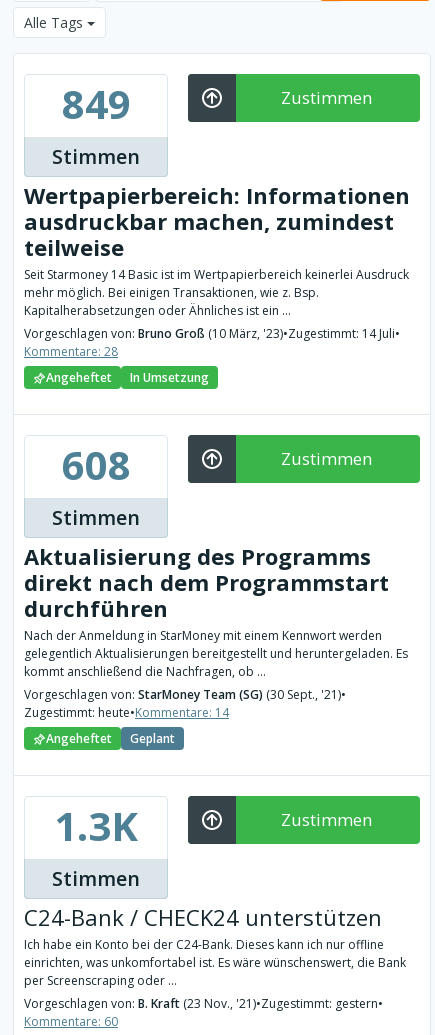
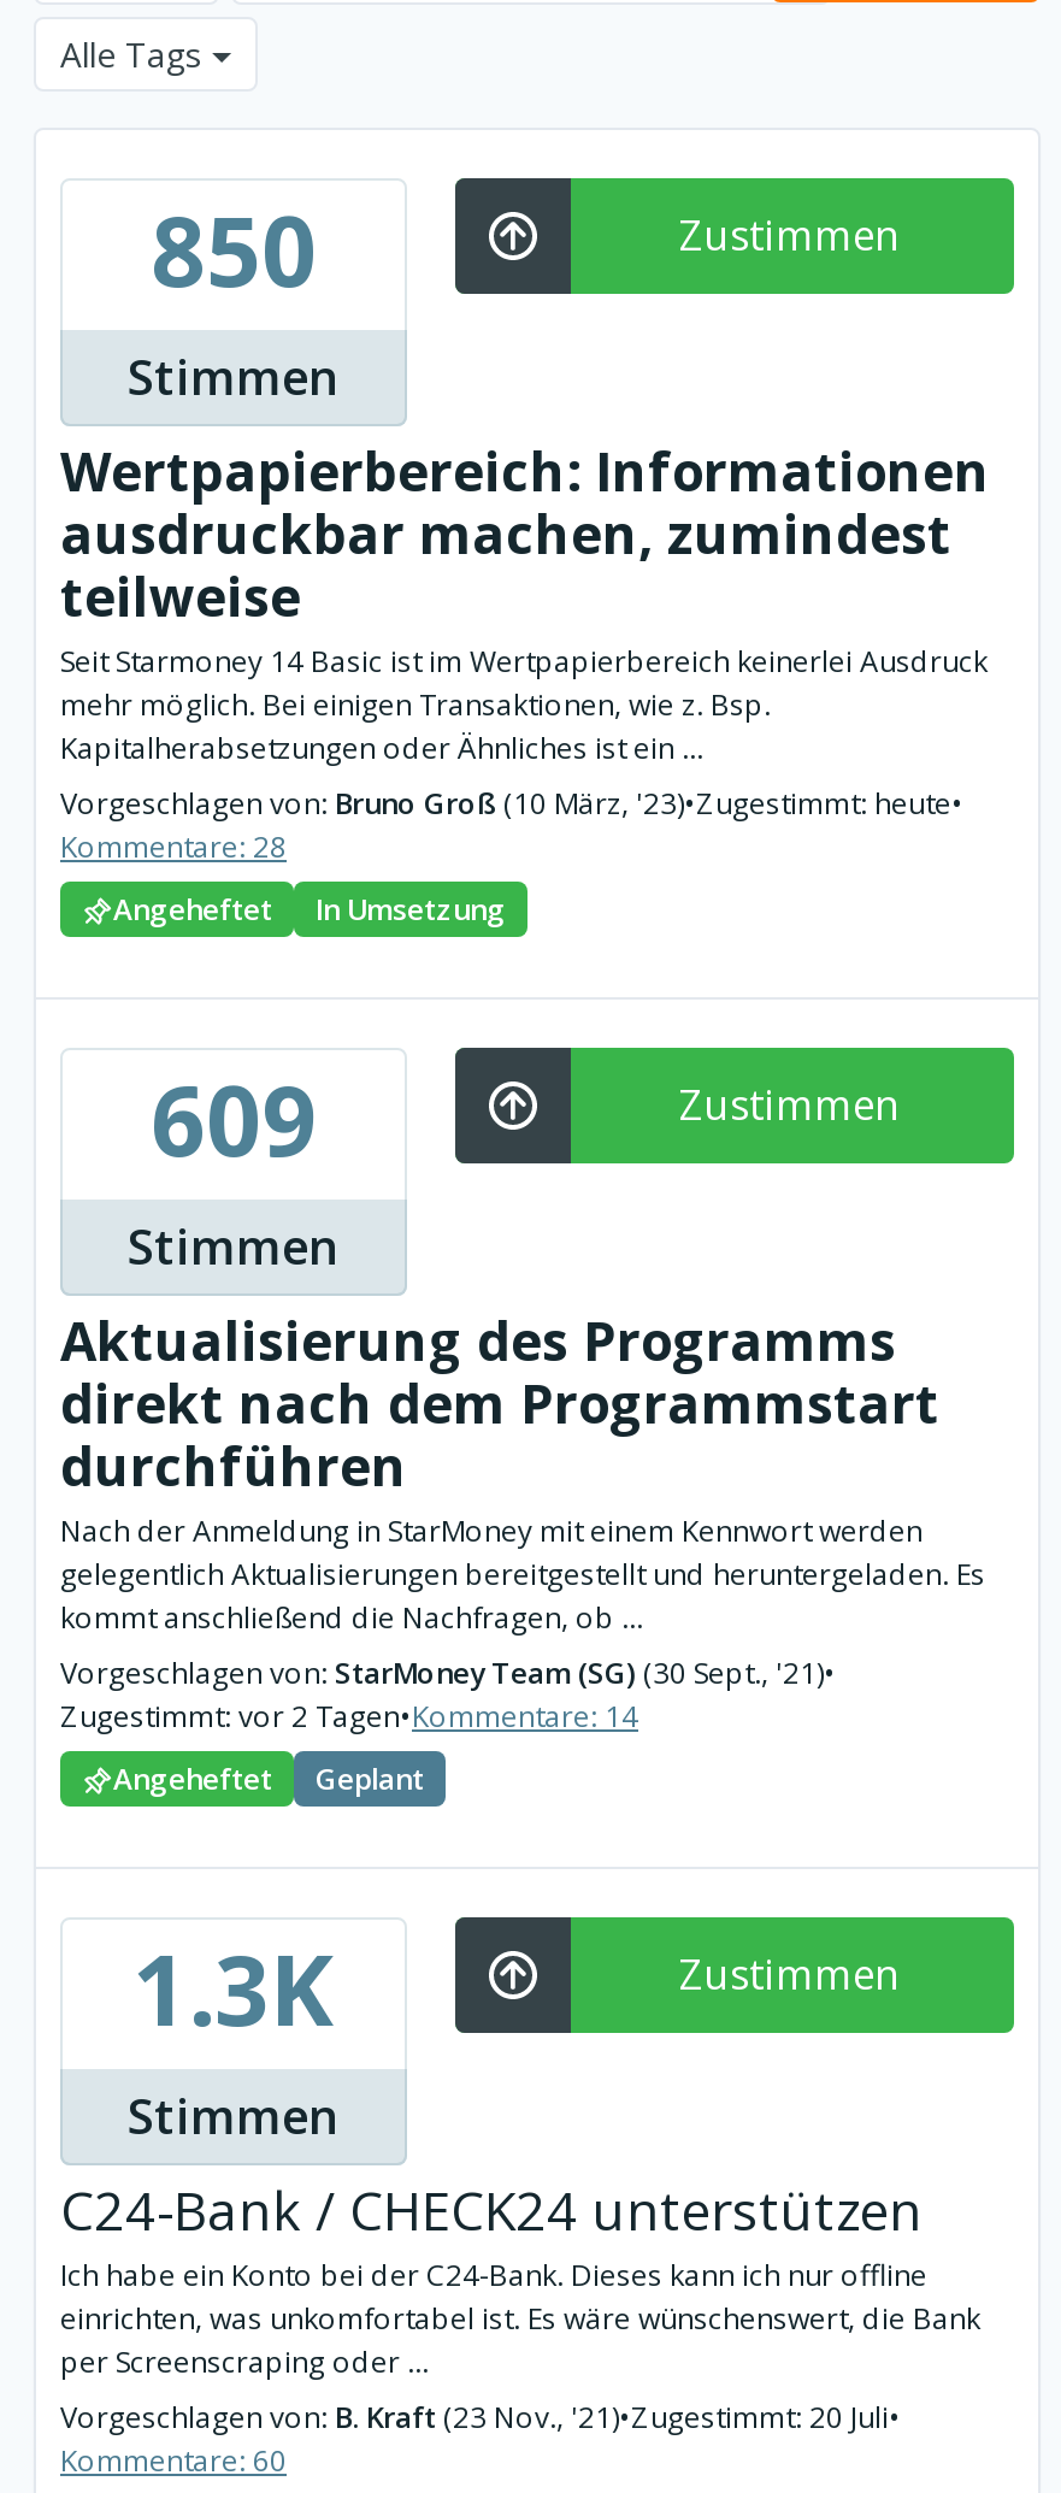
- 849
+ 850

- Vorgeschlagen von: Bruno Groß (10 März, '23)•Zugestimmt: 14 Juli•
+ Vorgeschlagen von: Bruno Groß (10 März, '23)•Zugestimmt: heute•

- 608
+ 609

- Zugestimmt: heute•Kommentare: 14
+ Zugestimmt: vor 2 Tagen•Kommentare: 14

- Vorgeschlagen von: B. Kraft (23 Nov., '21) •Zugestimmt: gestern•
+ Vorgeschlagen von: B. Kraft (23 Nov., '21) •Zugestimmt: 20 Juli•
